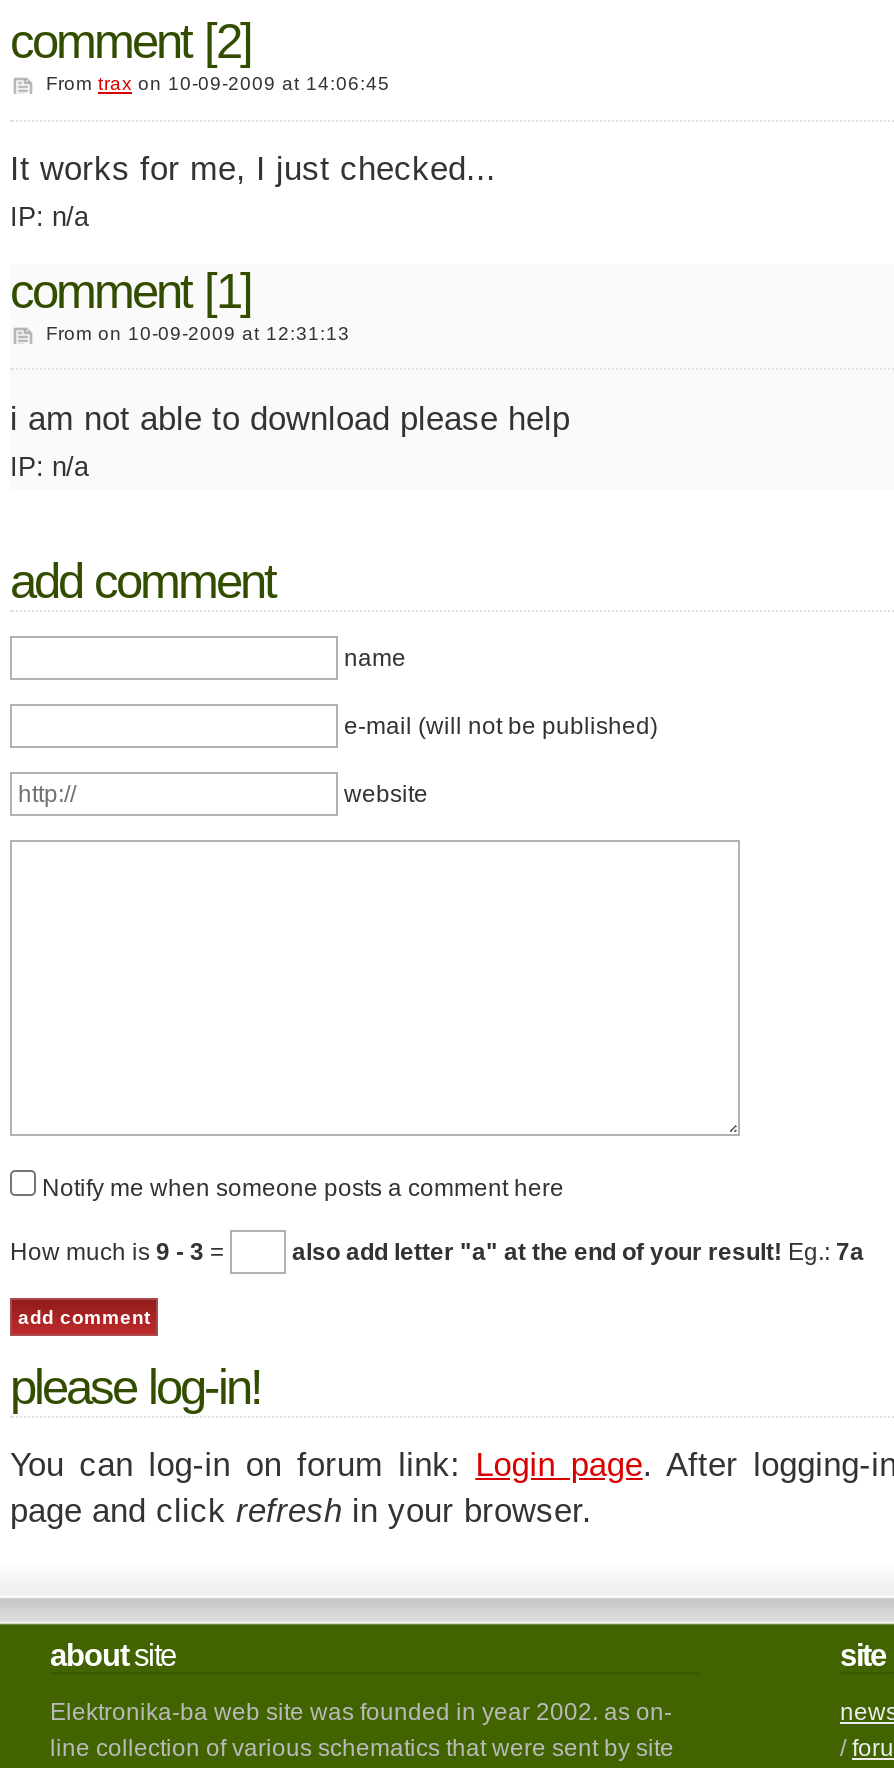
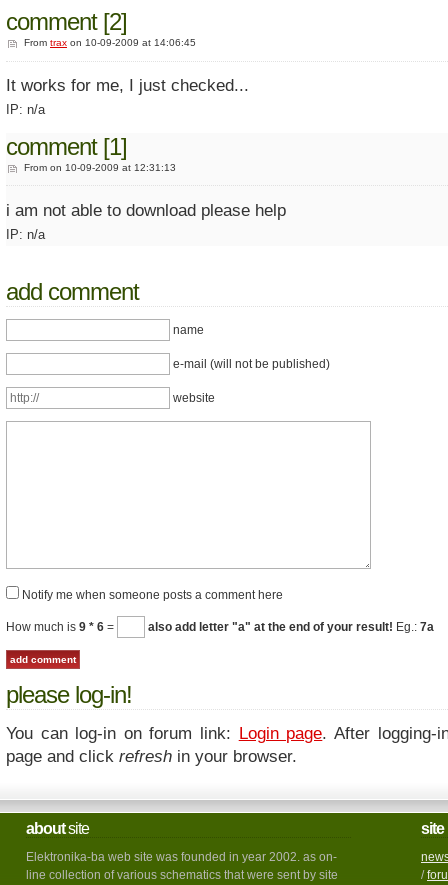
- How much is 9 - 3 =
+ How much is 9 * 6 =
